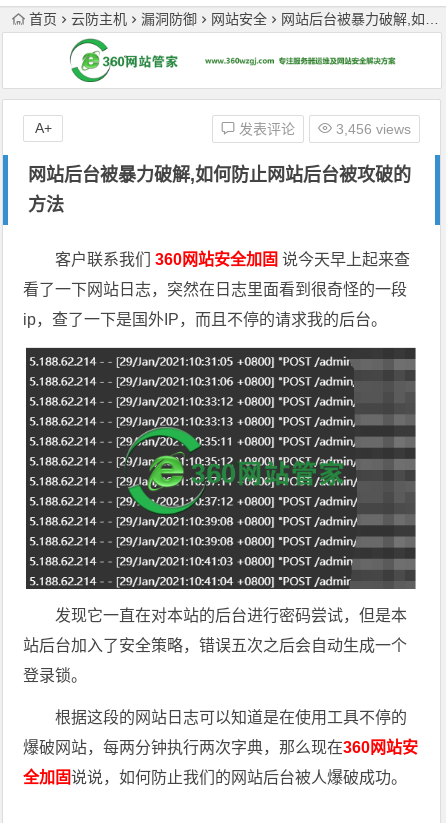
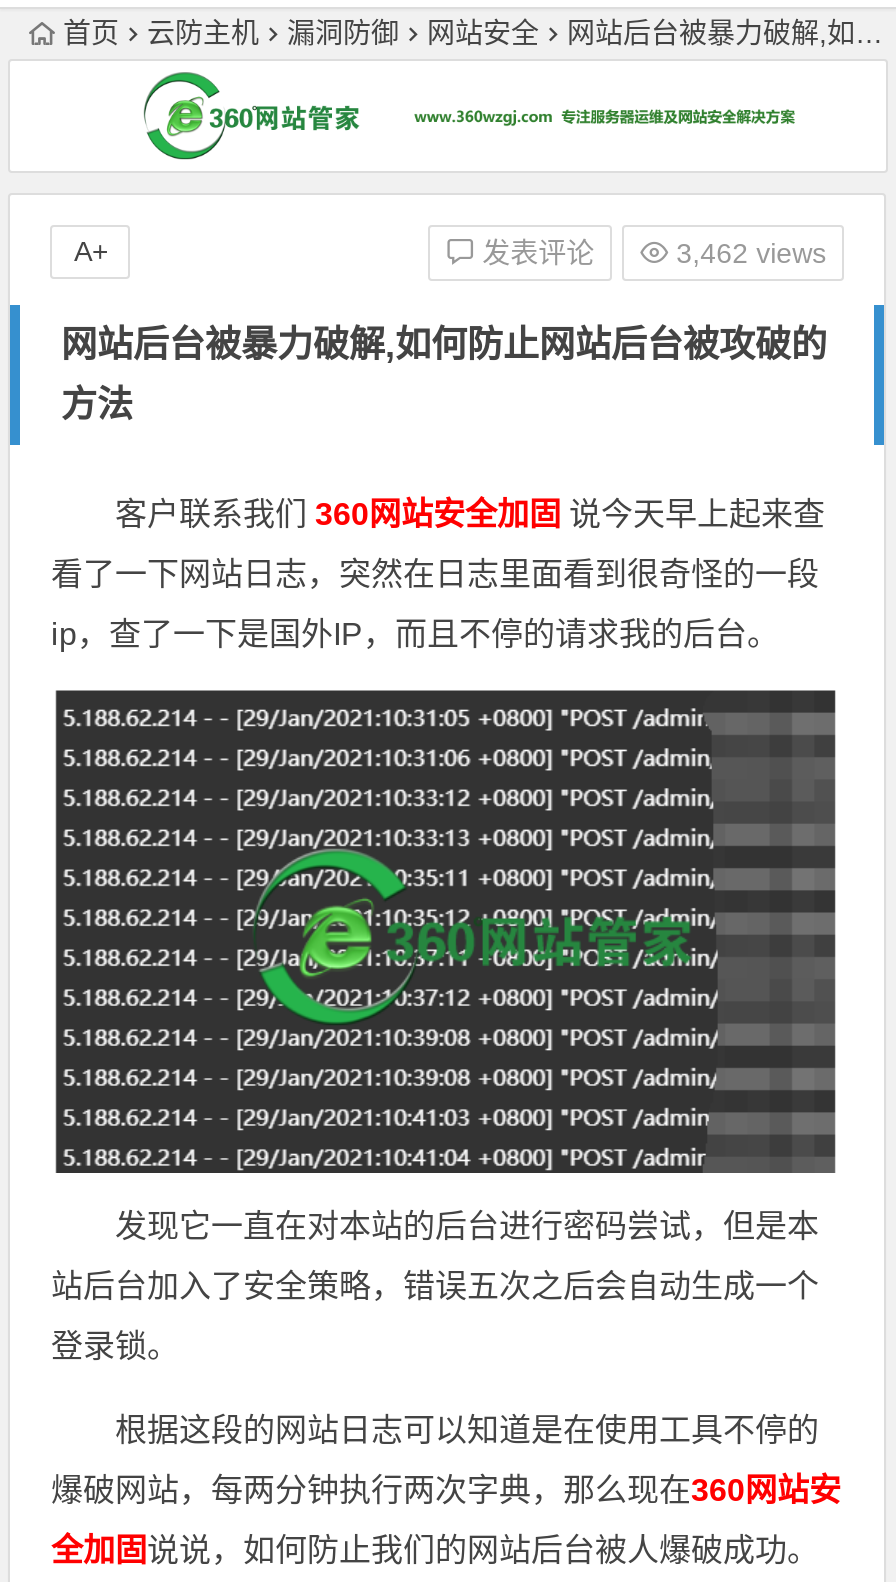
- 3,456 views
+ 3,462 views
